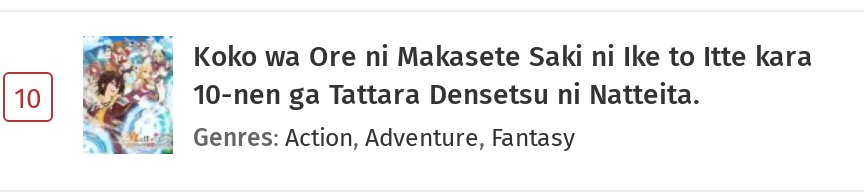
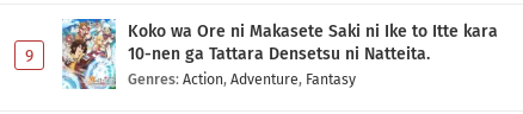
- 10
+ 9
